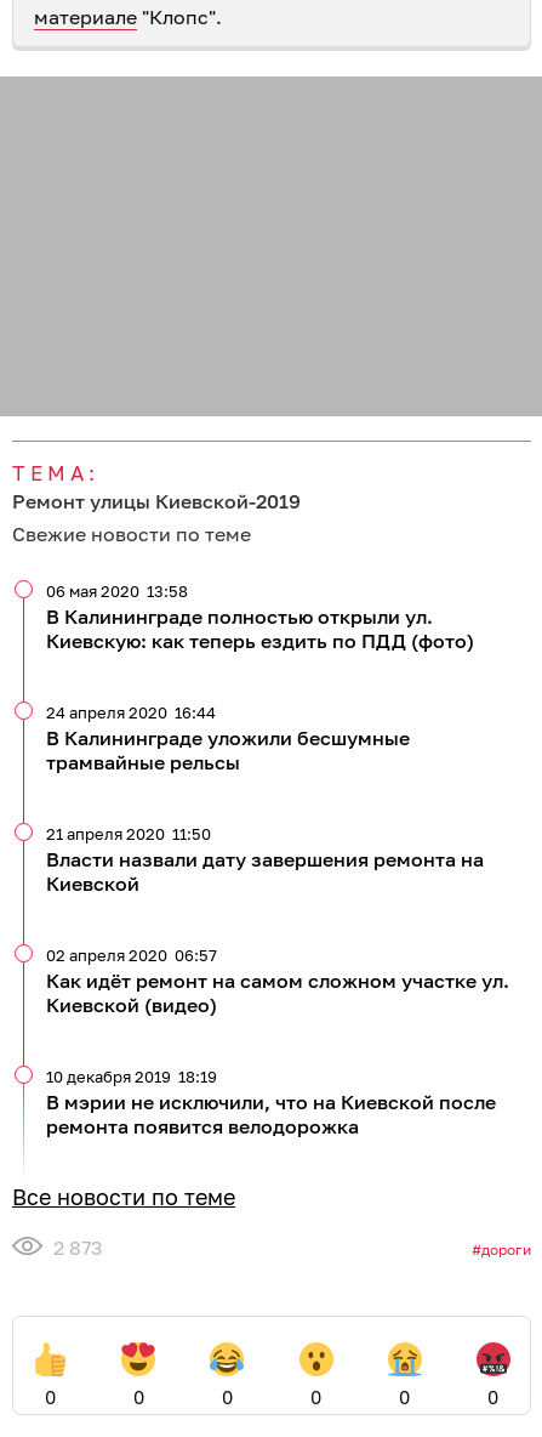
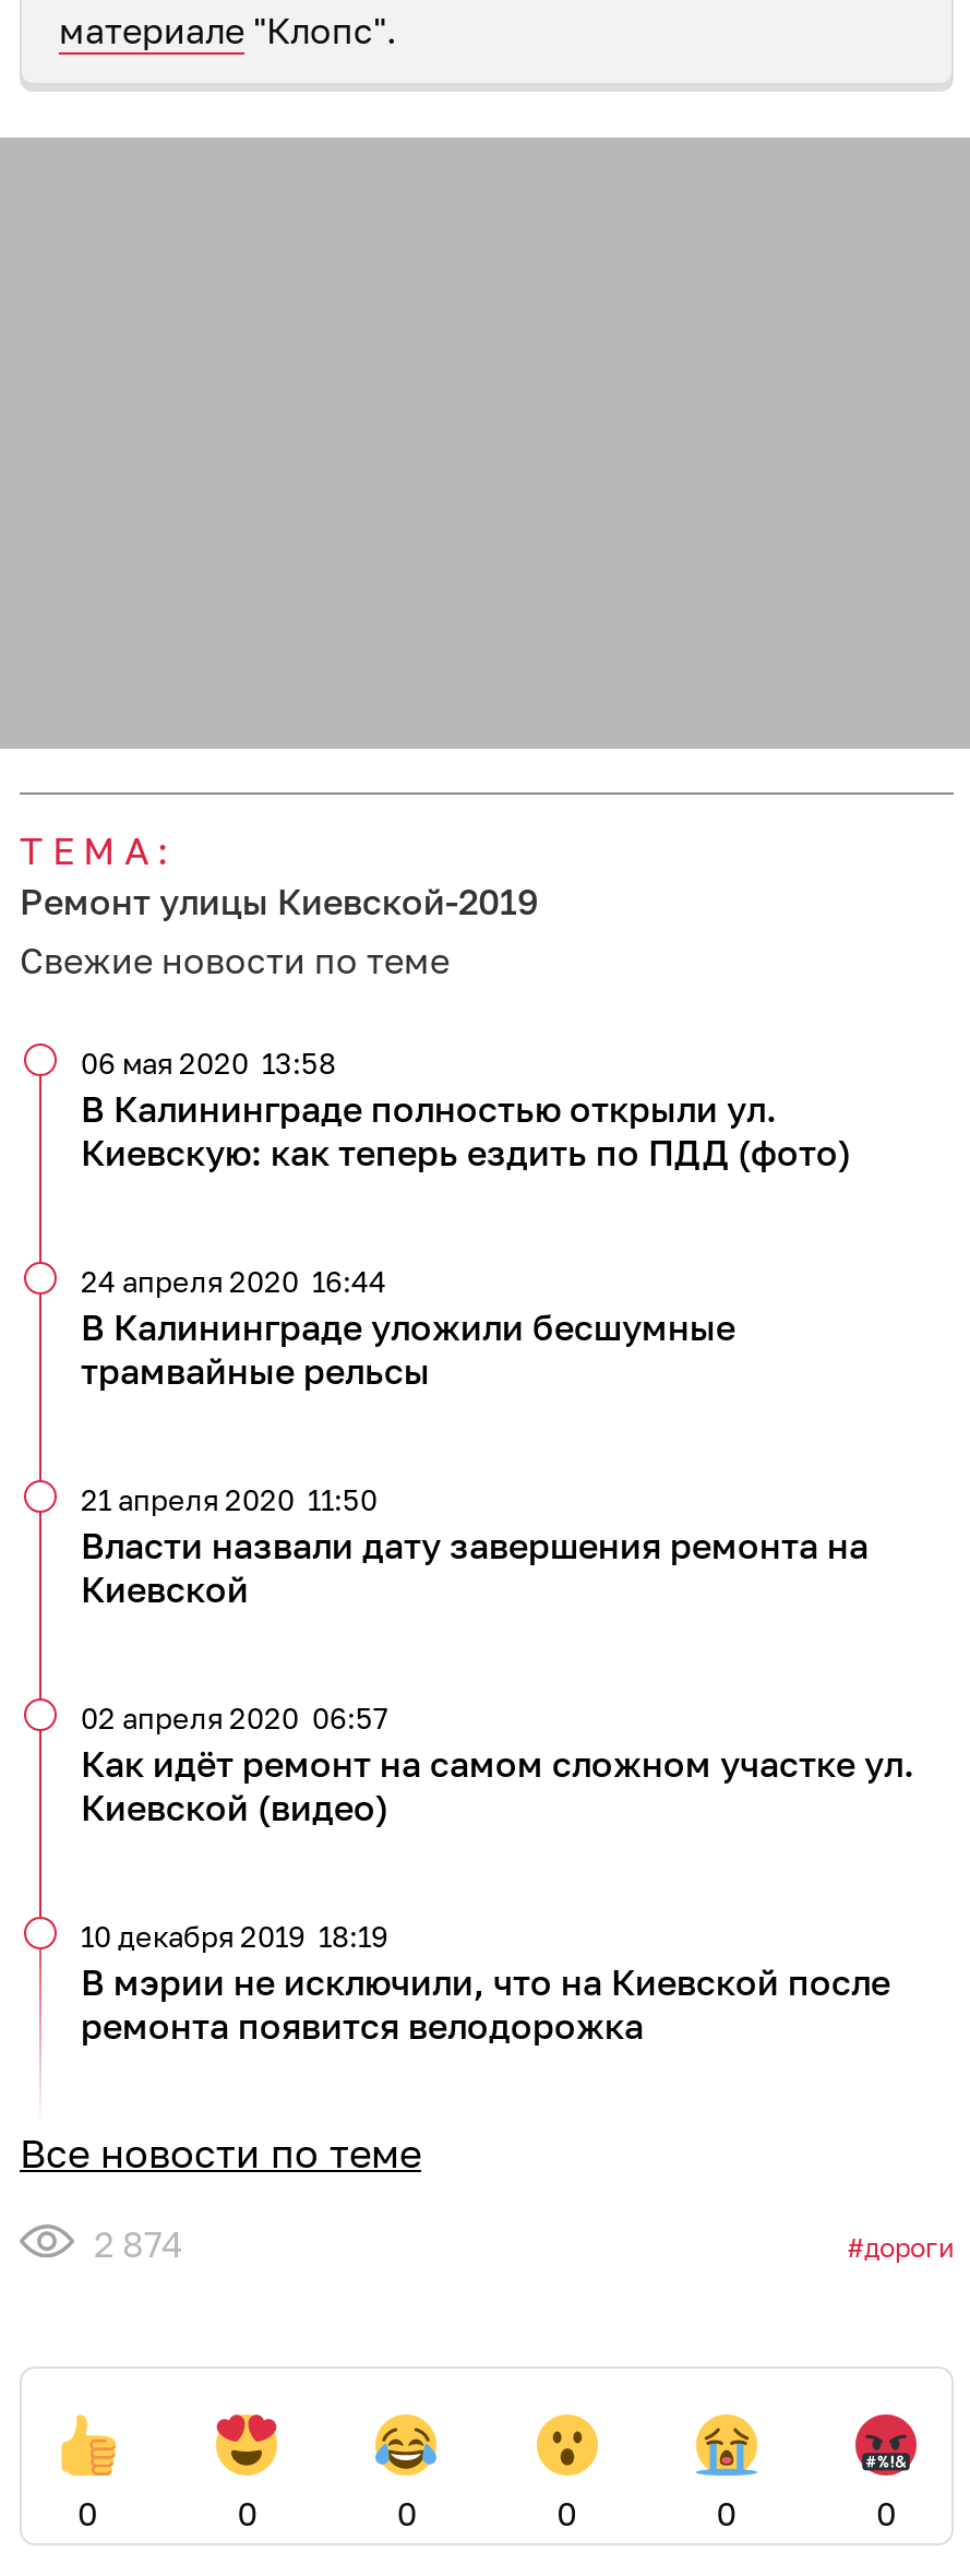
- 2 873
+ 2 874
